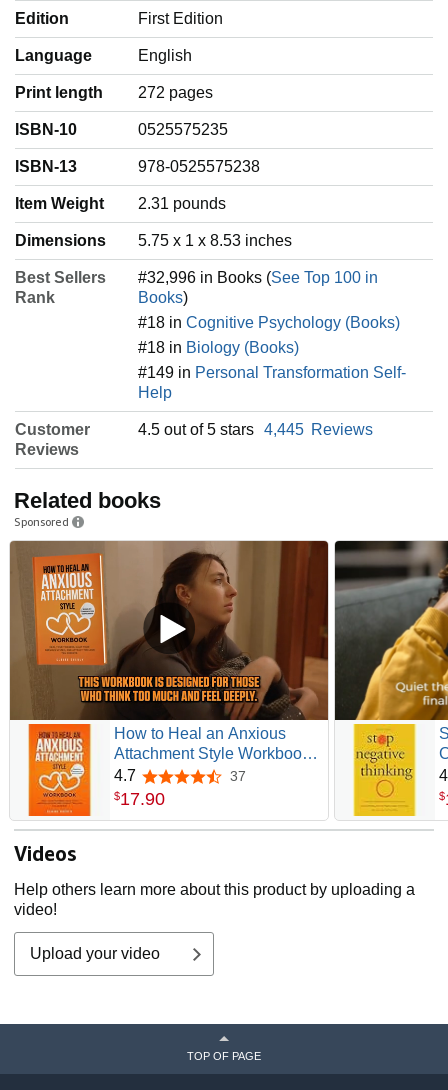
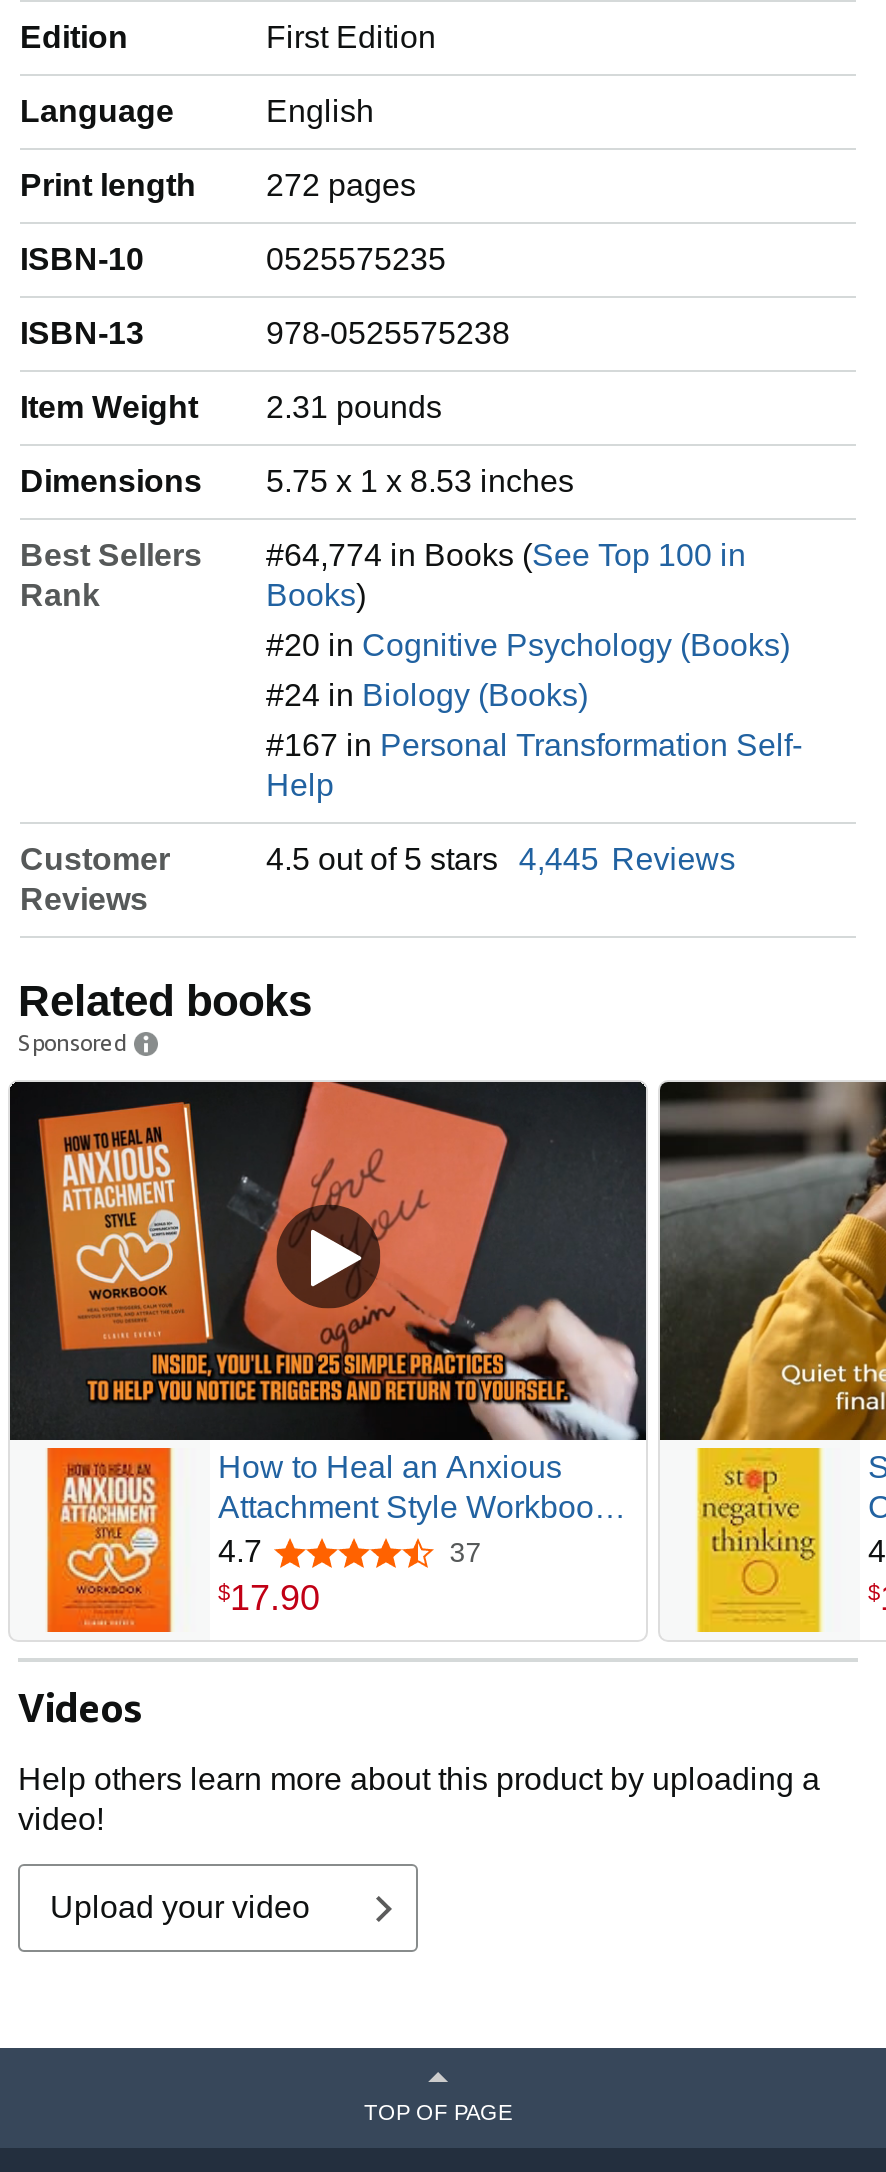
- #32,996 in Books (See Top 100 in
+ #64,774 in Books (See Top 100 in

- #18 in Cognitive Psychology (Books)
+ #20 in Cognitive Psychology (Books)

- #18 in Biology (Books)
+ #24 in Biology (Books)

- #149 in Personal Transformation Self-
+ #167 in Personal Transformation Self-

- [image]
+ [image]
